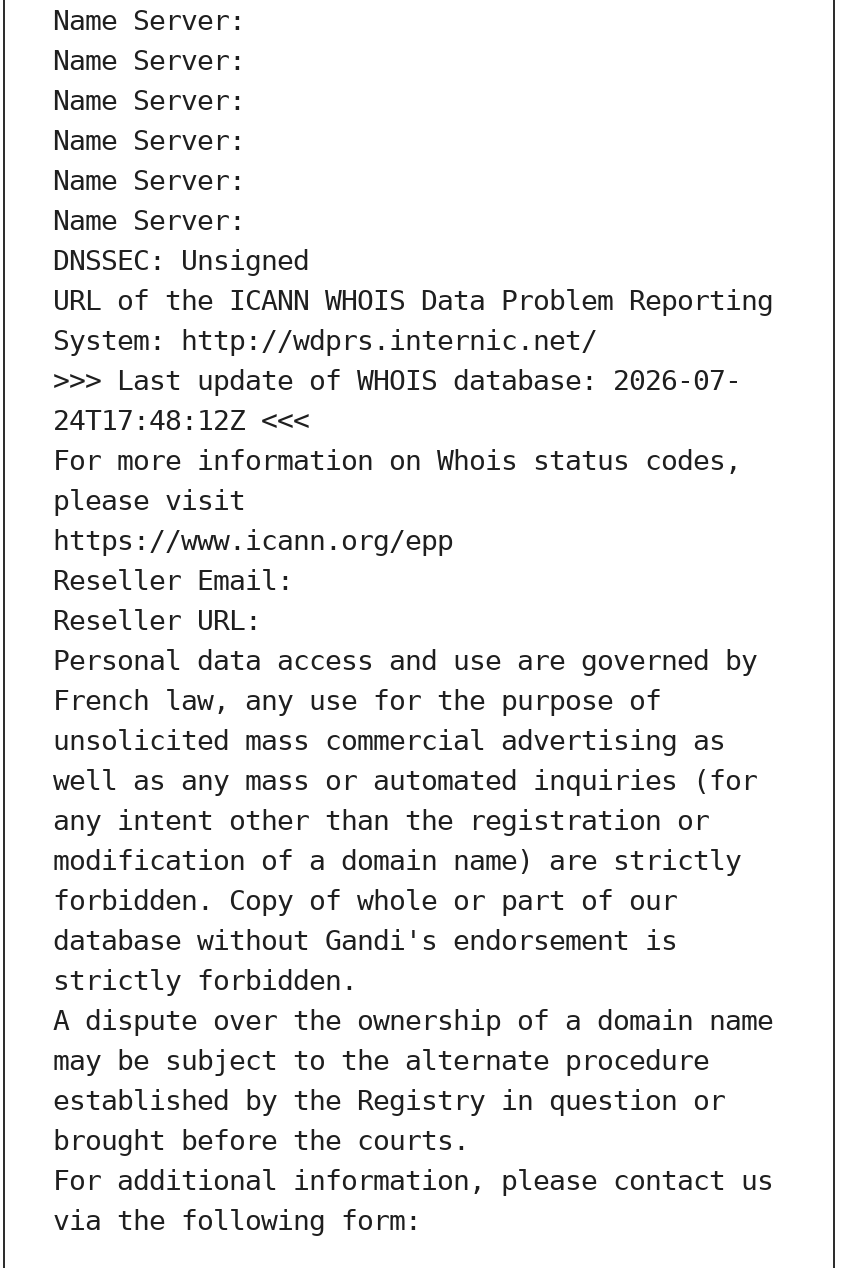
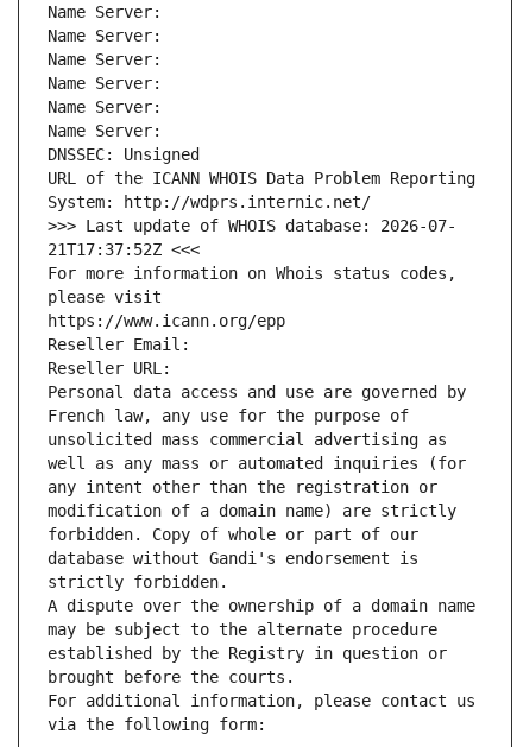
- 24T17:48:12Z <<<
+ 21T17:37:52Z <<<
